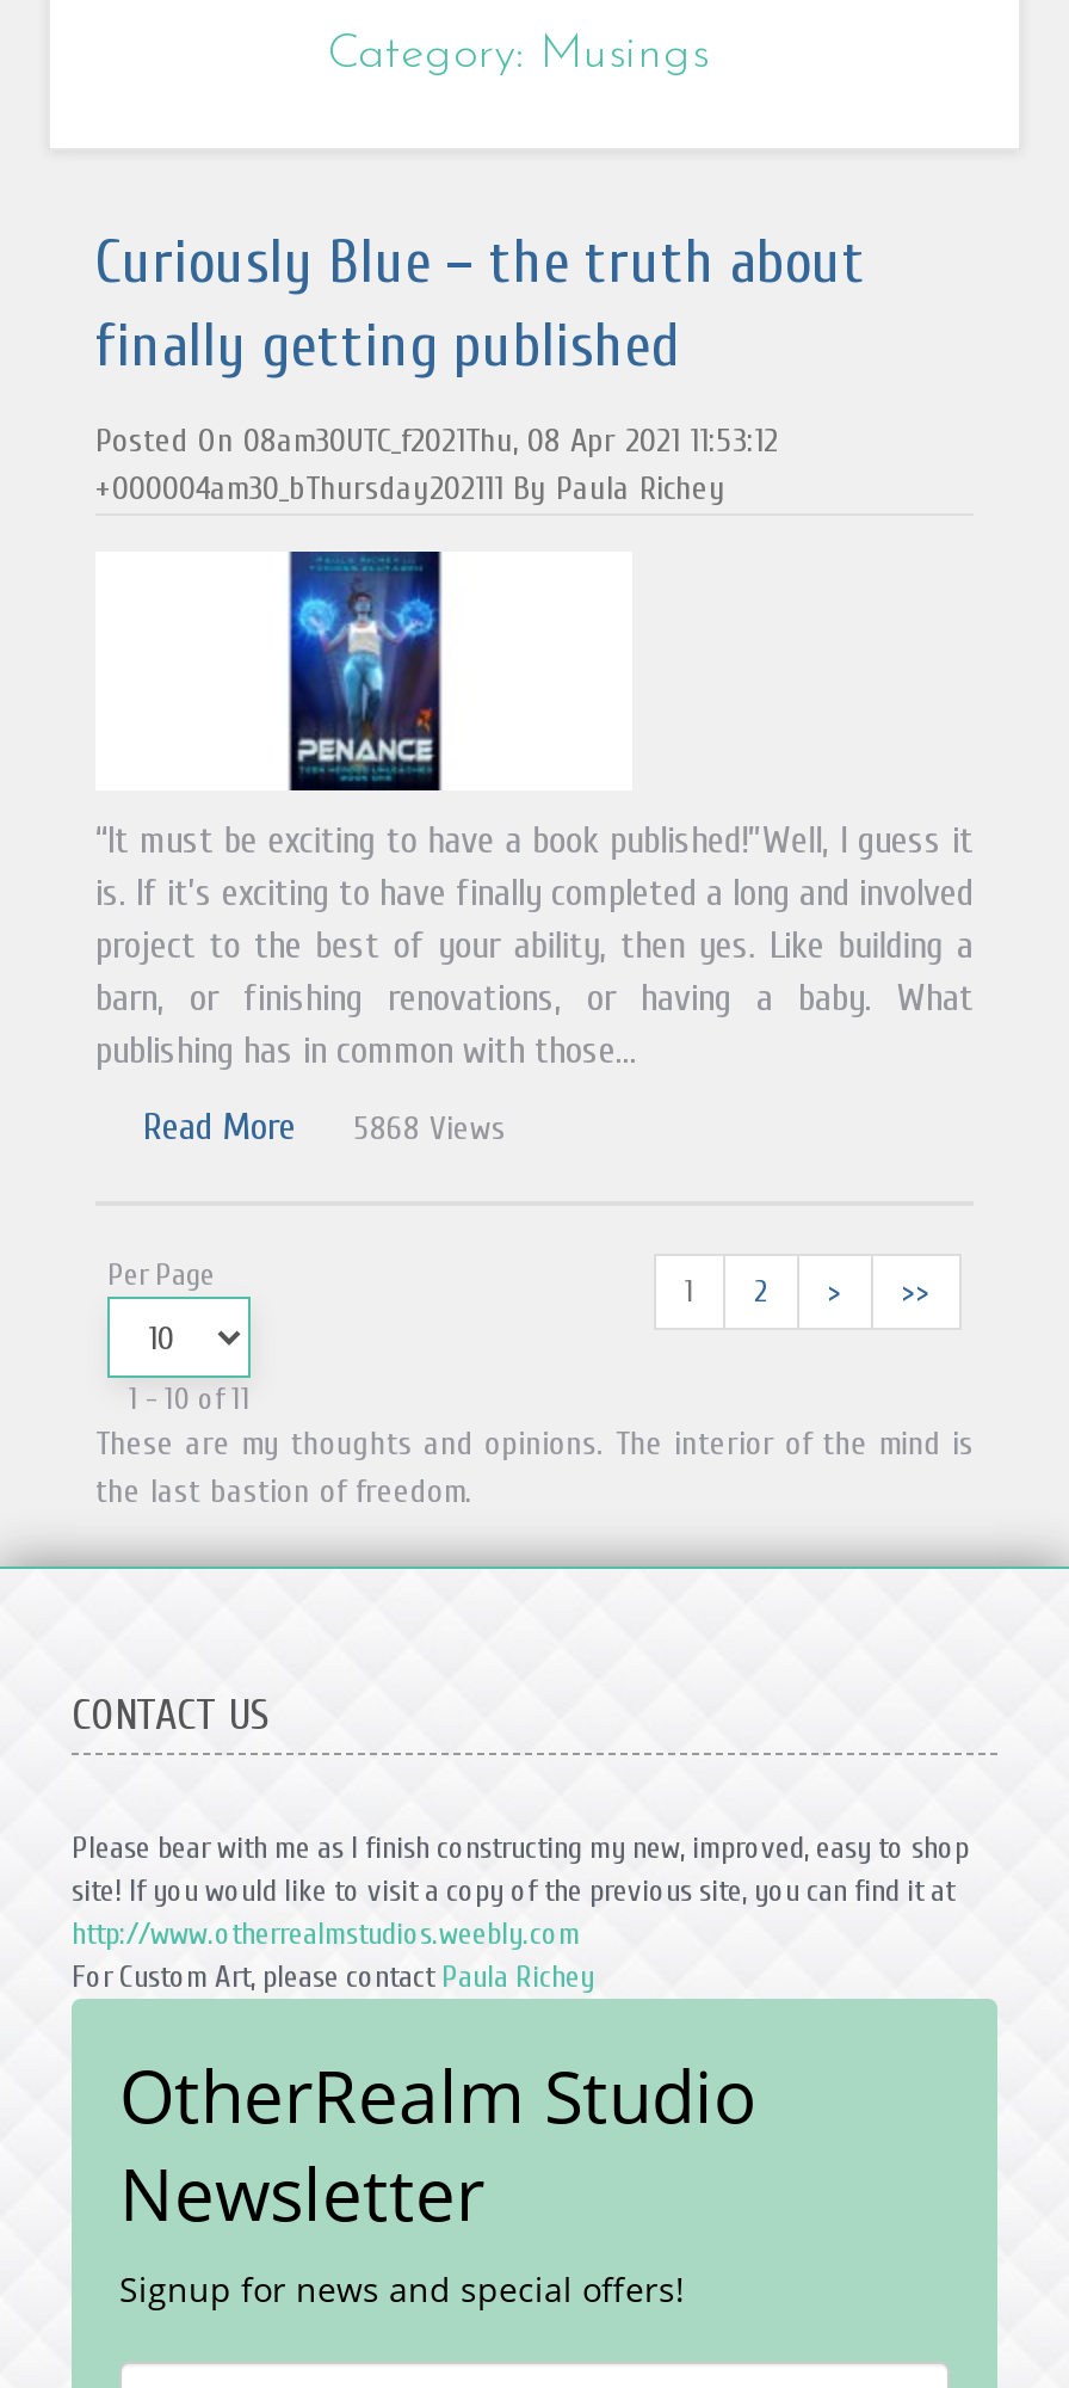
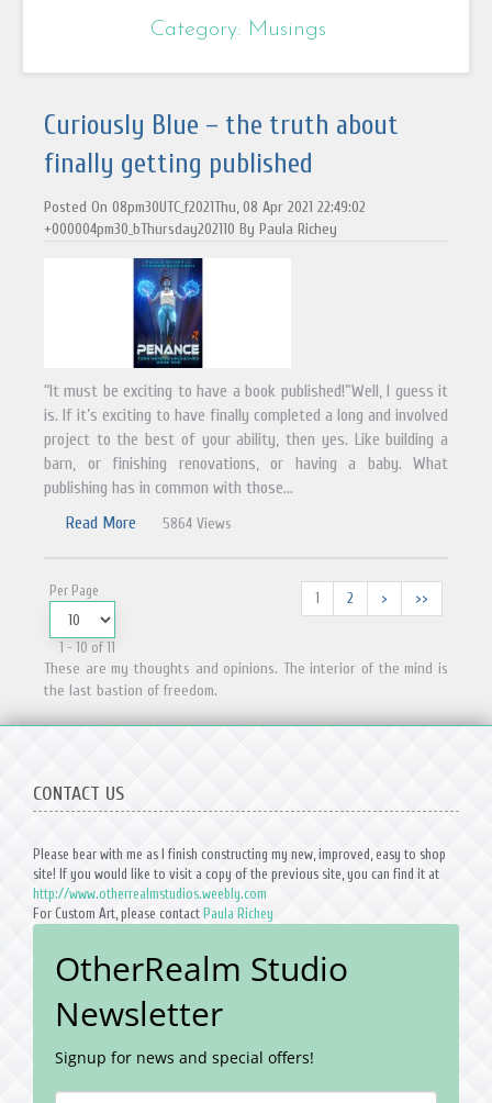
- Posted On 08am30UTC_f2021Thu, 08 Apr 2021 11:53:12
+ Posted On 08pm30UTC_f2021Thu, 08 Apr 2021 22:49:02

- +000004am30_bThursday202111 By Paula Richey
+ +000004pm30_bThursday202110 By Paula Richey

- Read More 5868 Views
+ Read More 5864 Views
